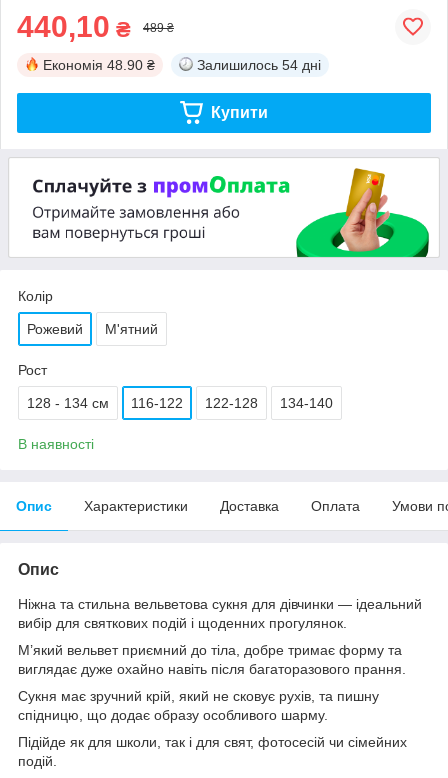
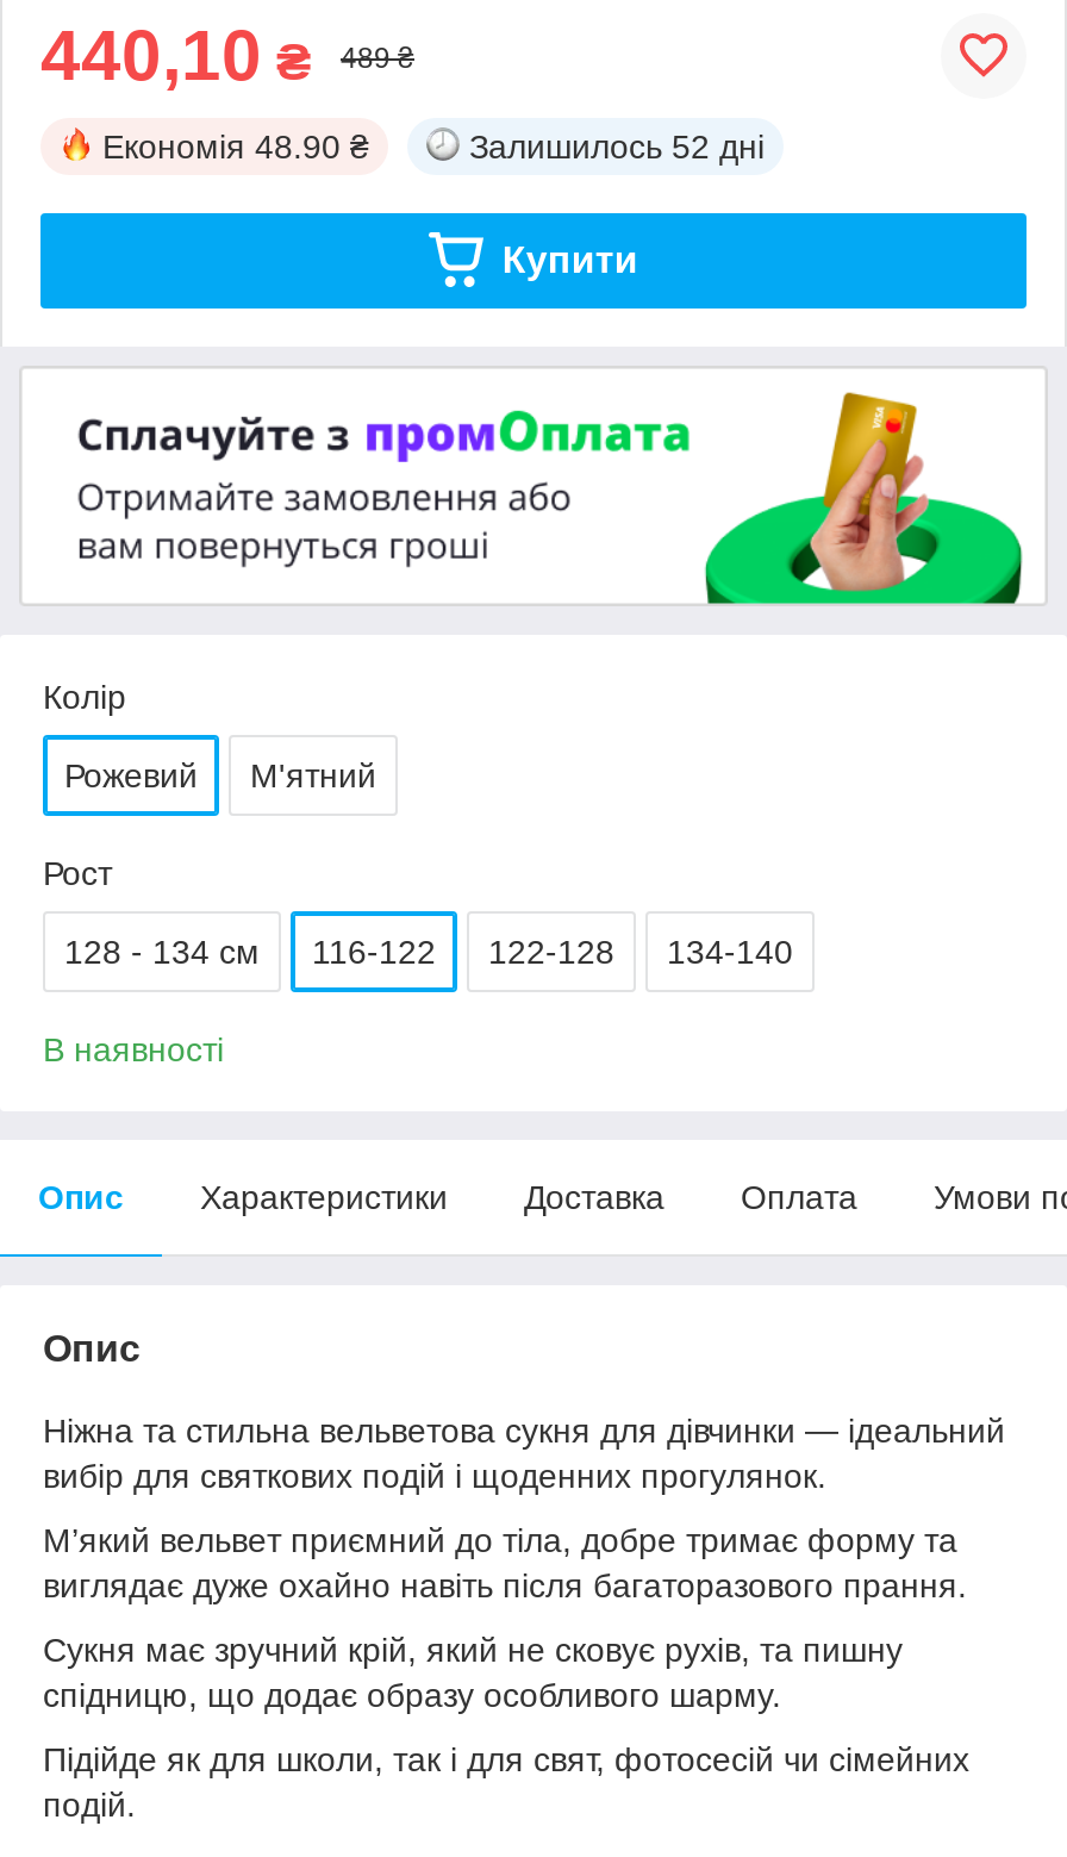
- Залишилось 54 дні
+ Залишилось 52 дні
